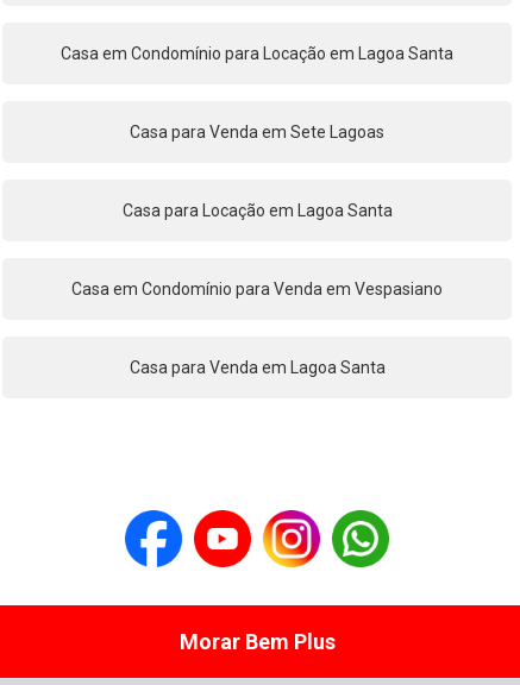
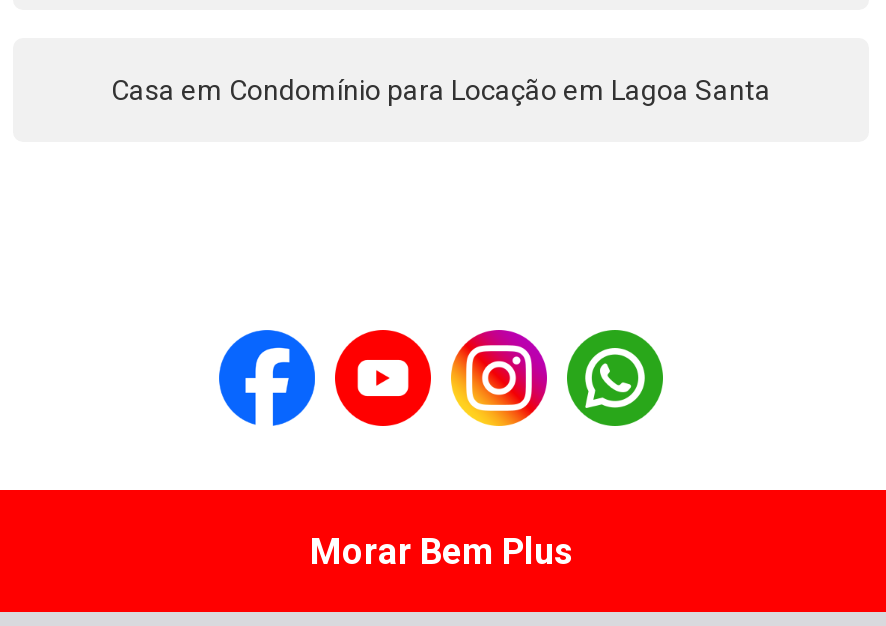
- Casa para Venda em Sete Lagoas

- Casa para Locação em Lagoa Santa

- Casa em Condomínio para Venda em Vespasiano

- Casa para Venda em Lagoa Santa
